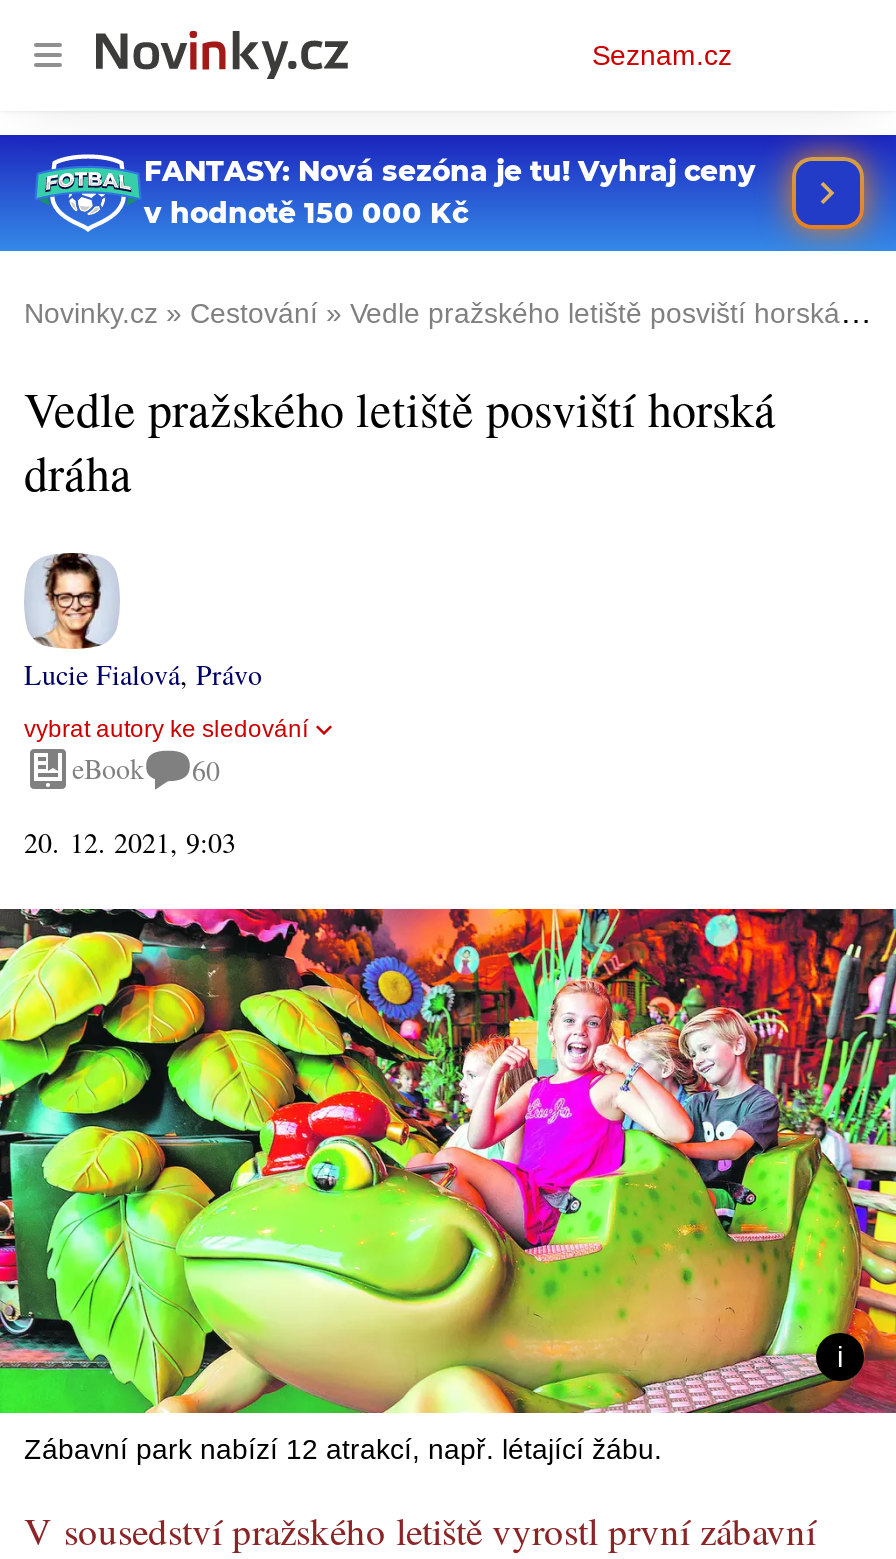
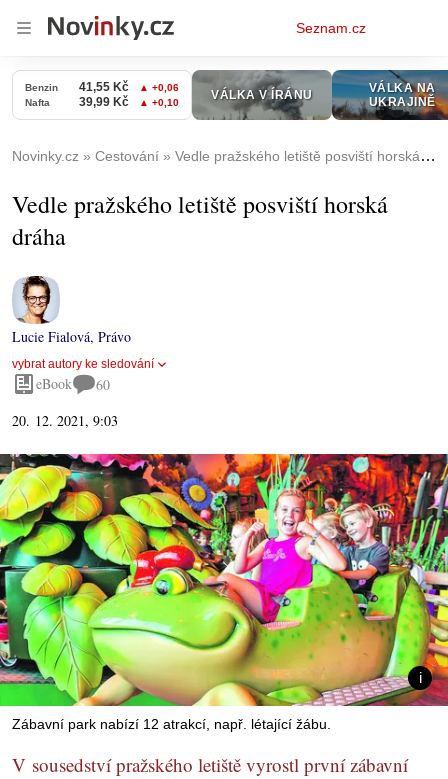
- [image]
+ [image]
